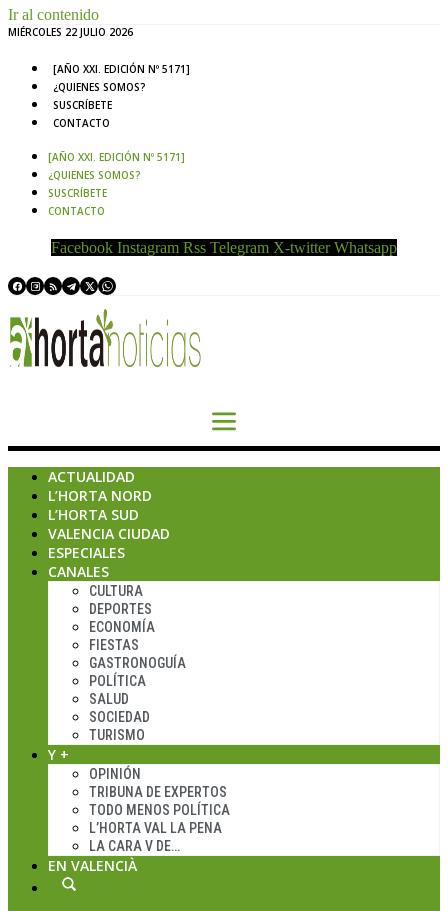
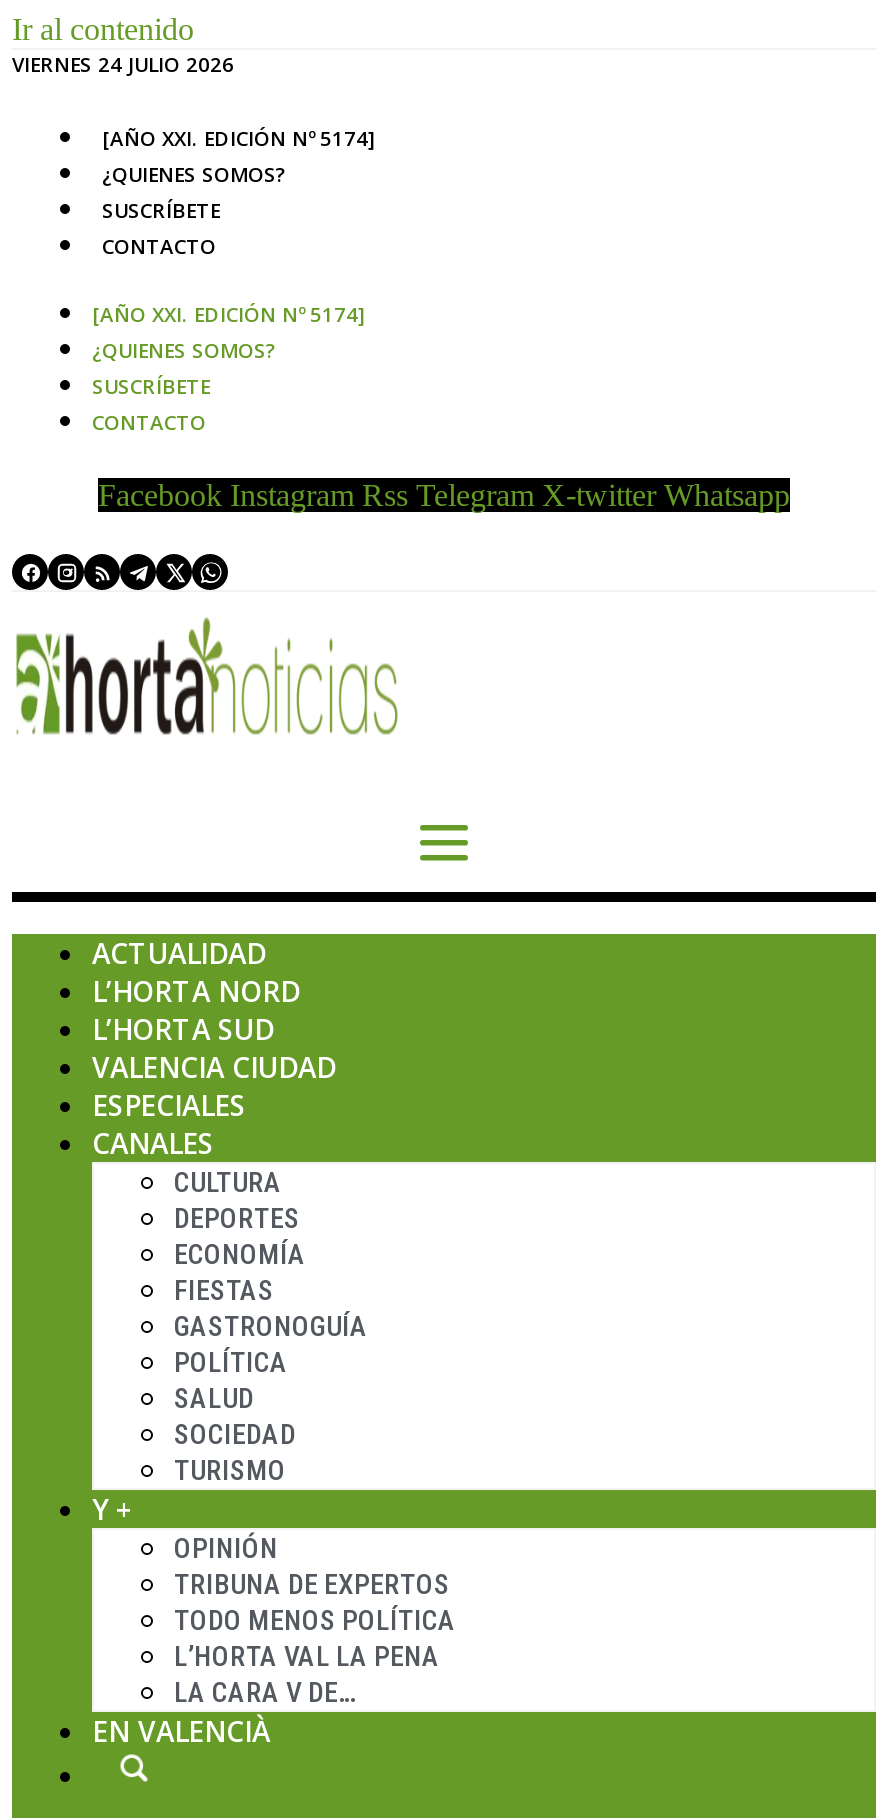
- MIÉRCOLES 22 JULIO 2026
+ VIERNES 24 JULIO 2026

- [AÑO XXI. EDICIÓN Nº 5171]
+ [AÑO XXI. EDICIÓN Nº 5174]

- [AÑO XXI. EDICIÓN Nº 5171]
+ [AÑO XXI. EDICIÓN Nº 5174]
